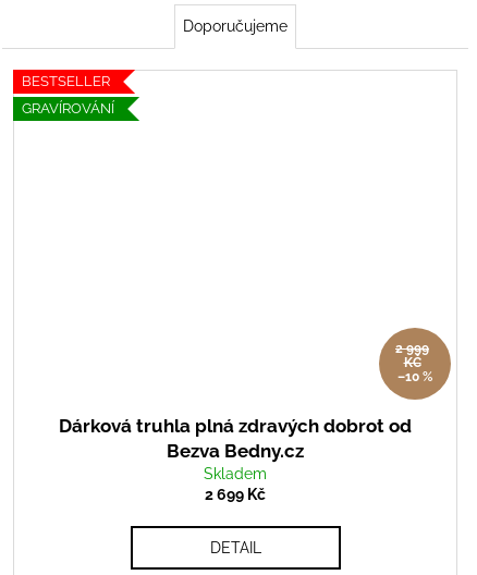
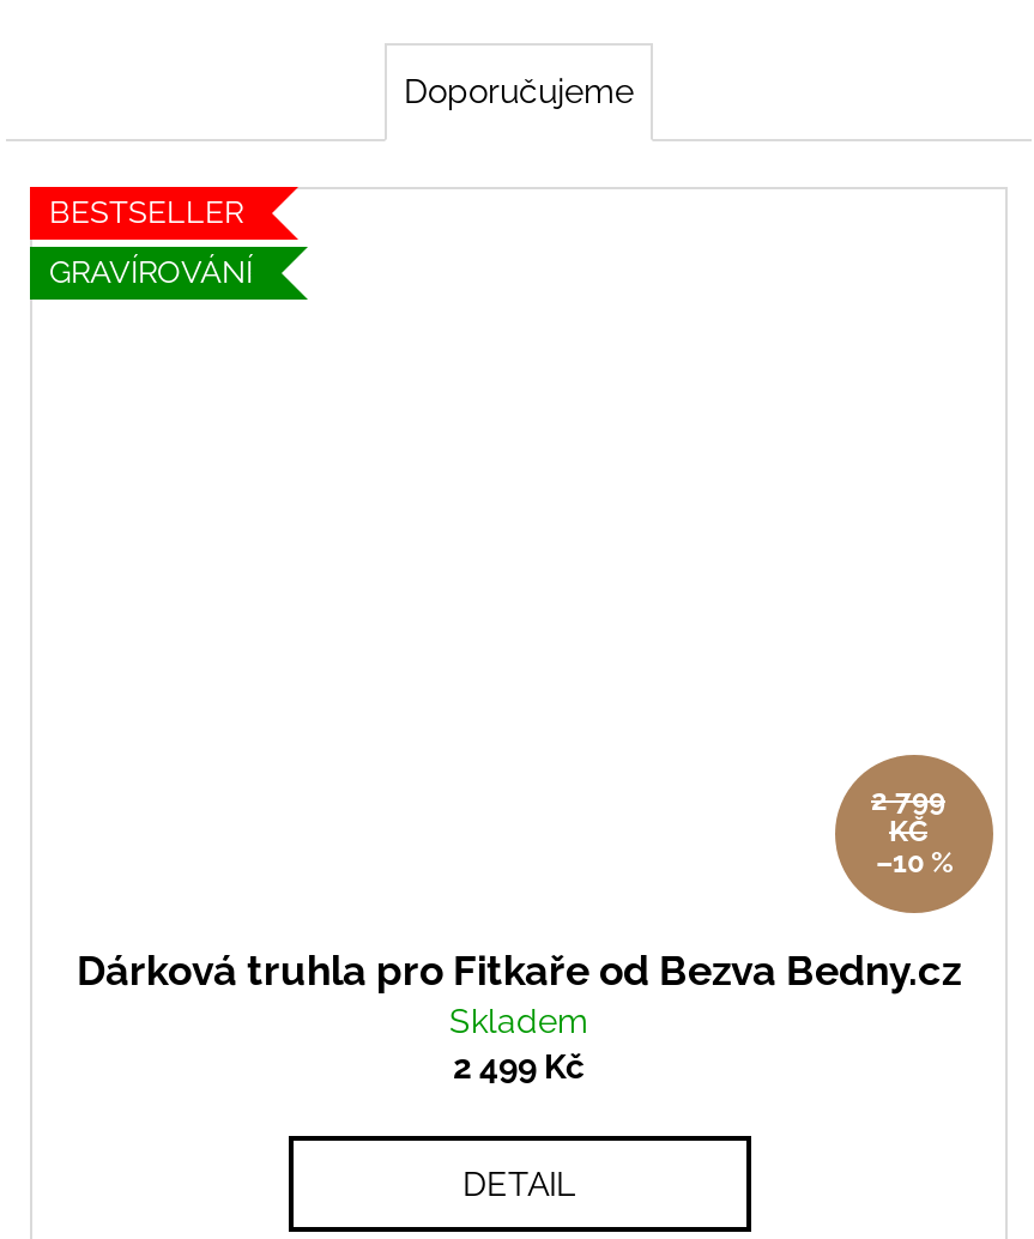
- 2 999
+ 2 799

- Dárková truhla plná zdravých dobrot od
- Bezva Bedny.cz
+ Dárková truhla pro Fitkaře od Bezva Bedny.cz

- 2 699 Kč
+ 2 499 Kč
